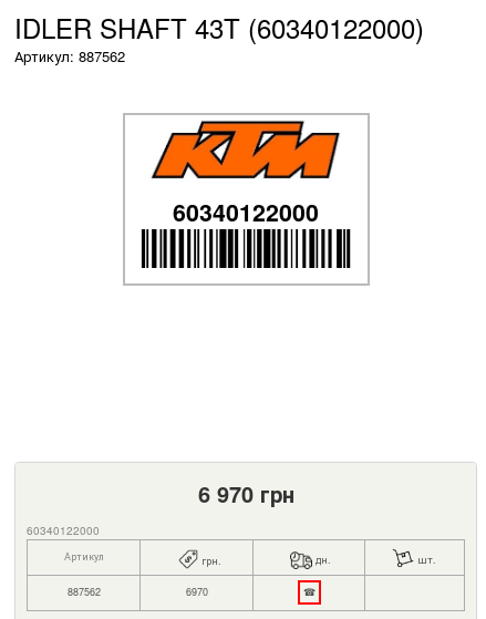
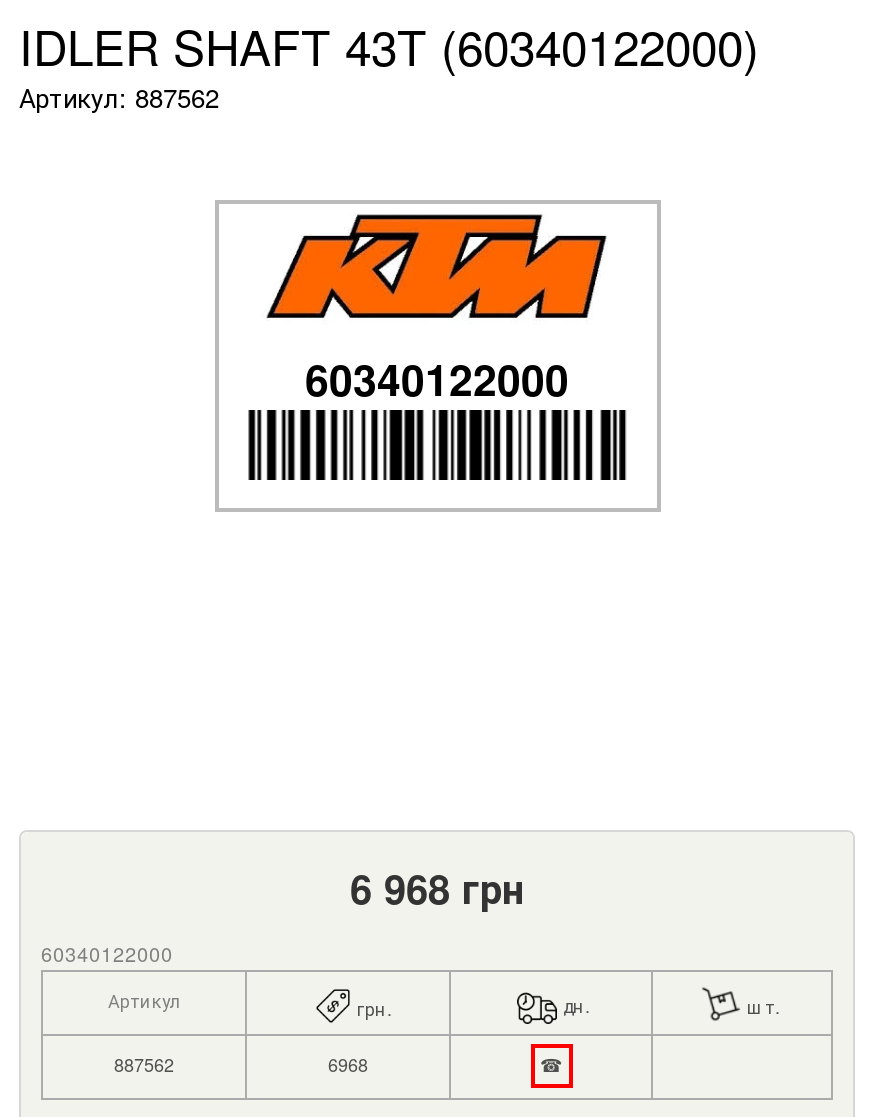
- 6 970 грн
+ 6 968 грн

- 6970
+ 6968
